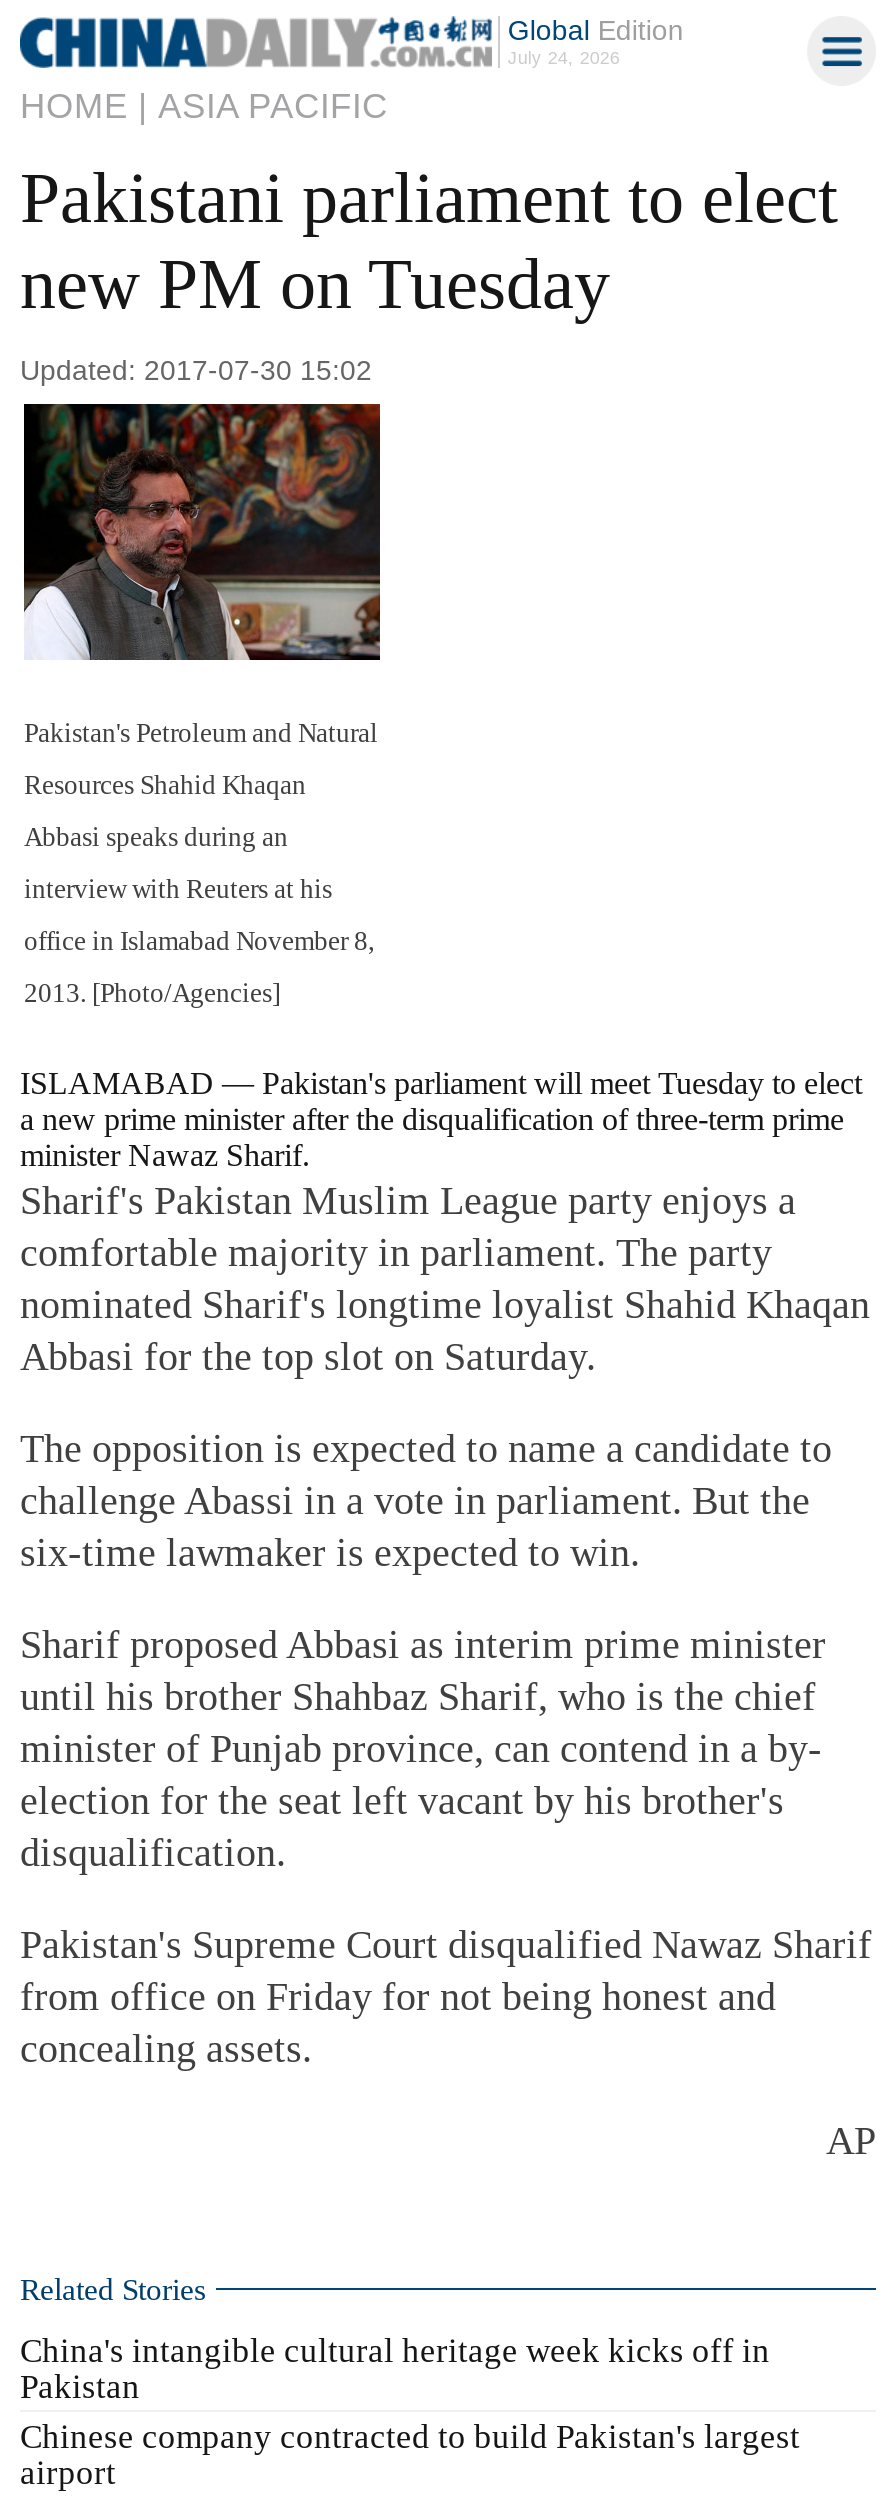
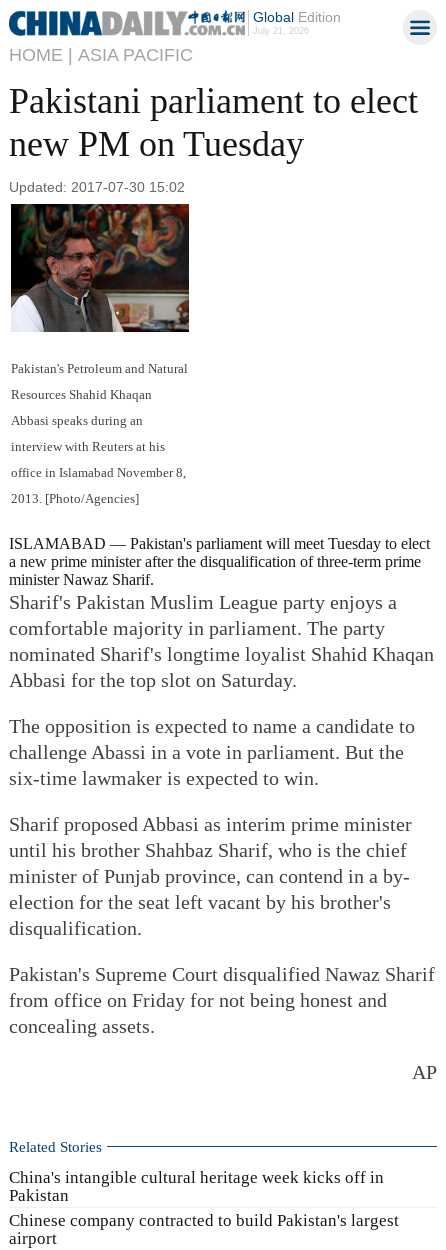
- July 24, 2026
+ July 21, 2026
